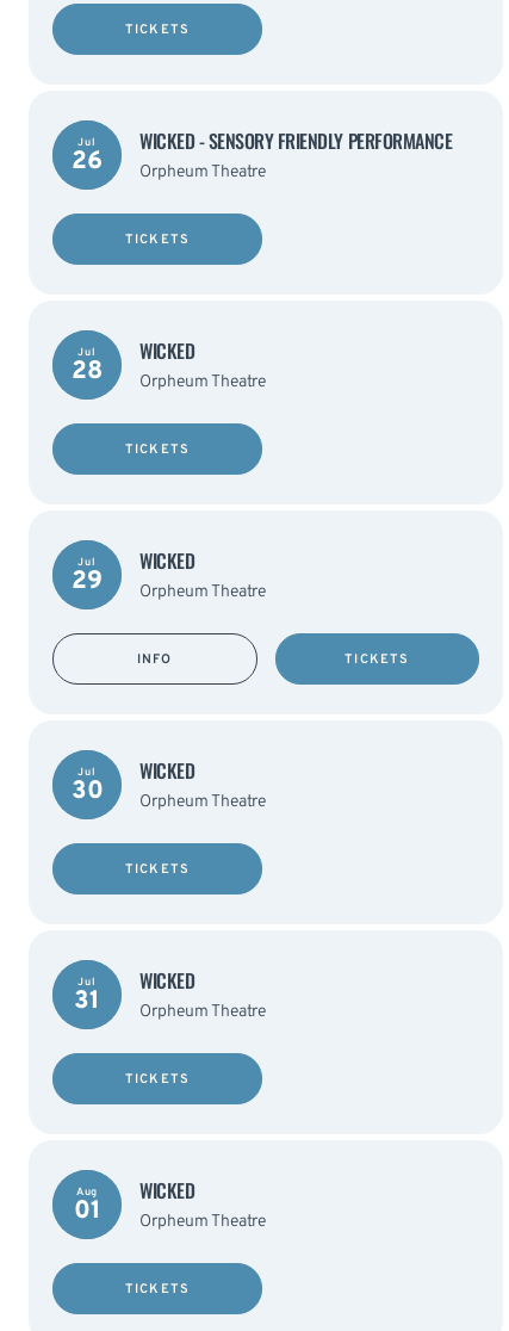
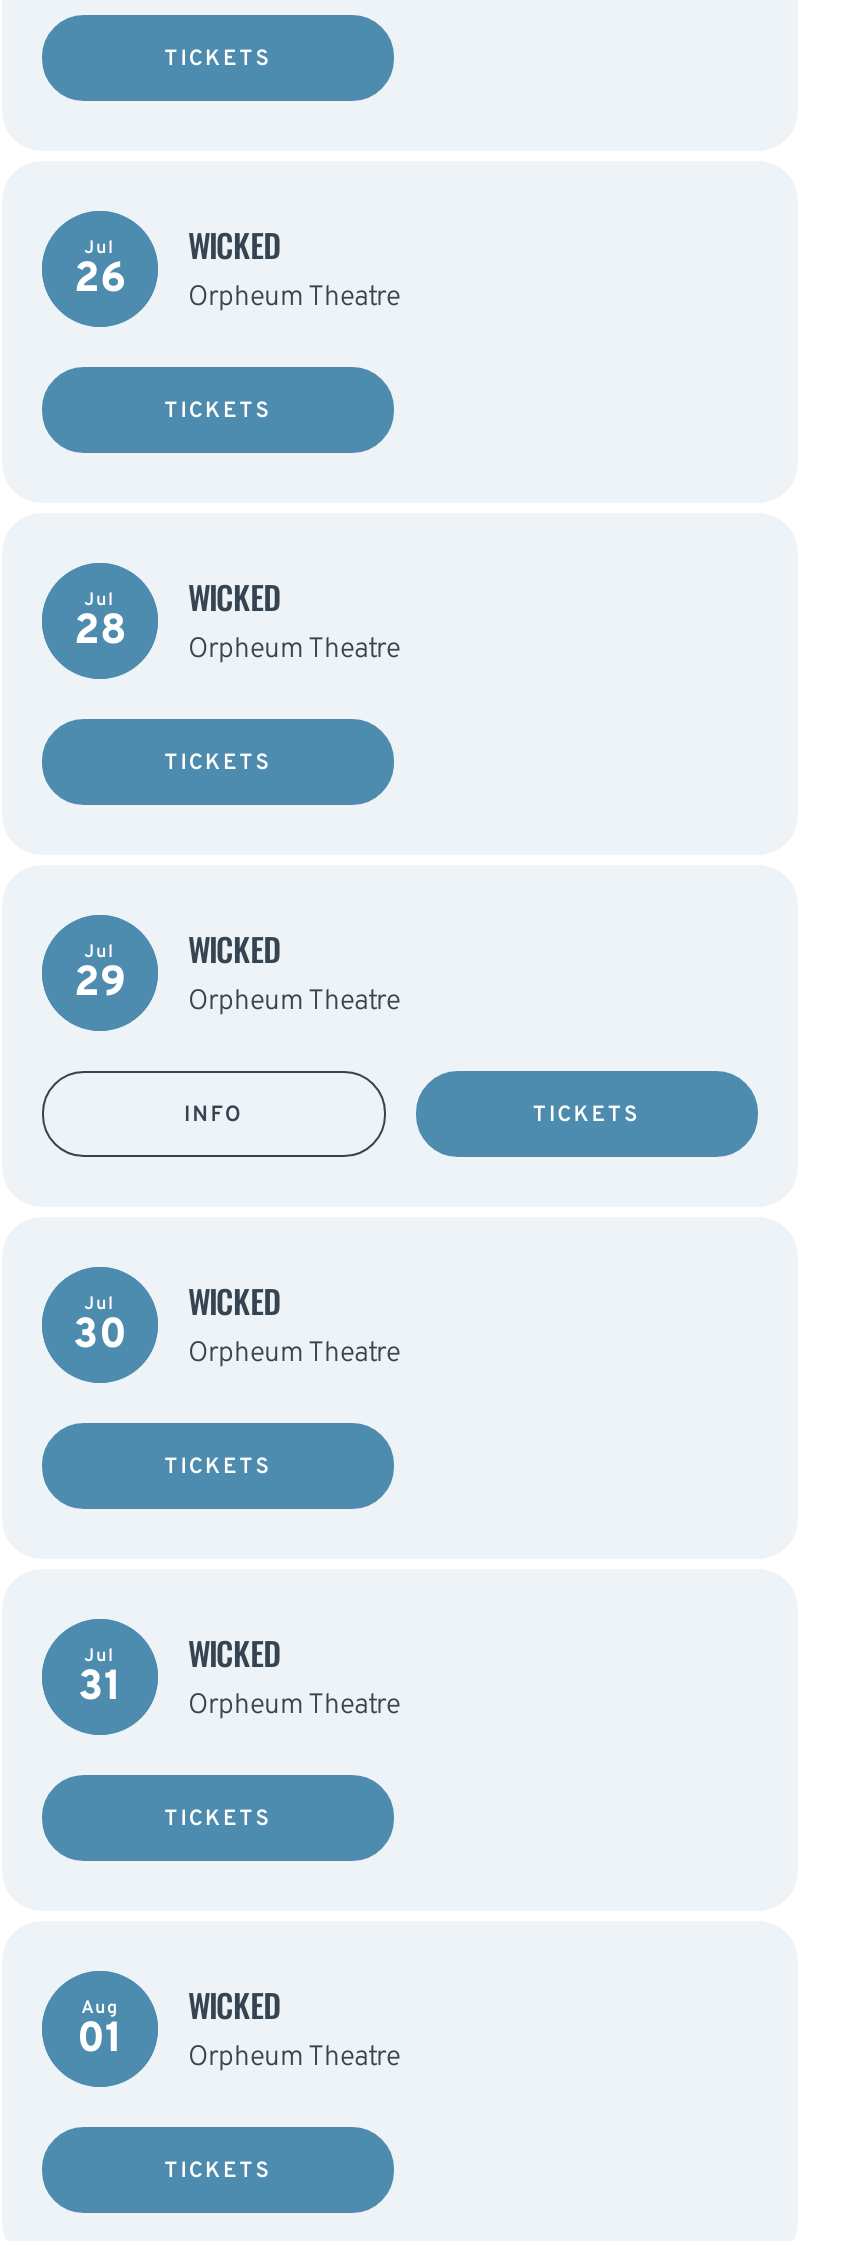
- WICKED - SENSORY FRIENDLY PERFORMANCE
+ WICKED
